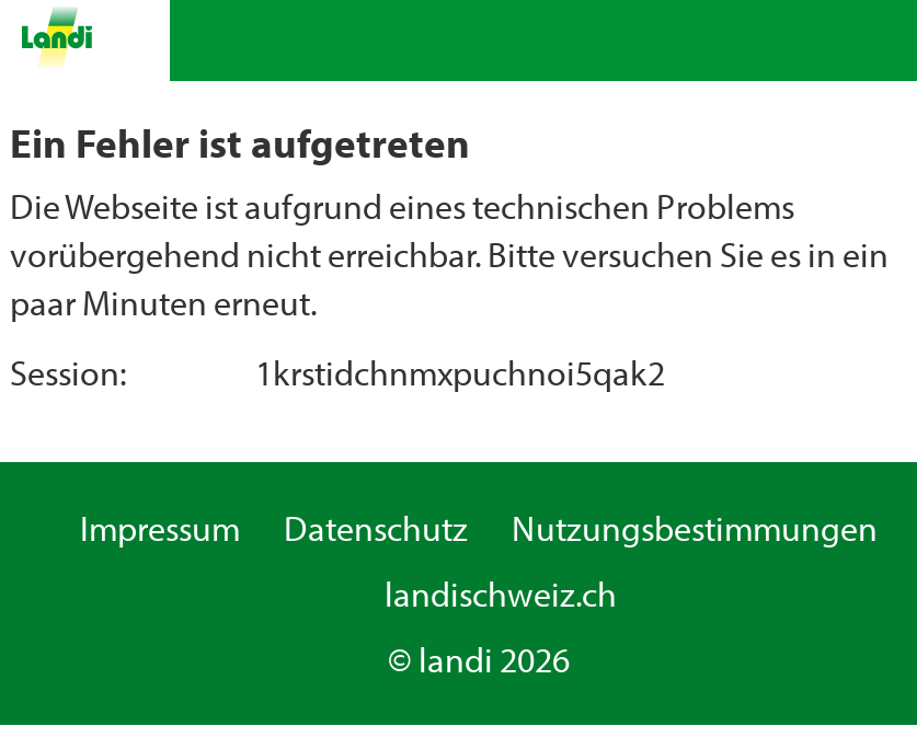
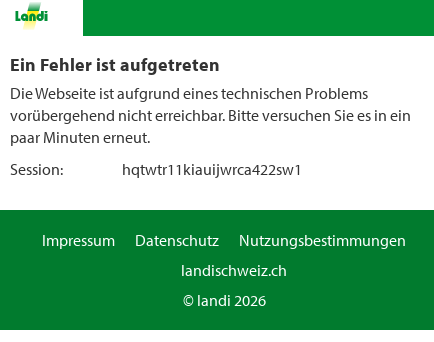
- 1krstidchnmxpuchnoi5qak2
+ hqtwtr11kiauijwrca422sw1
